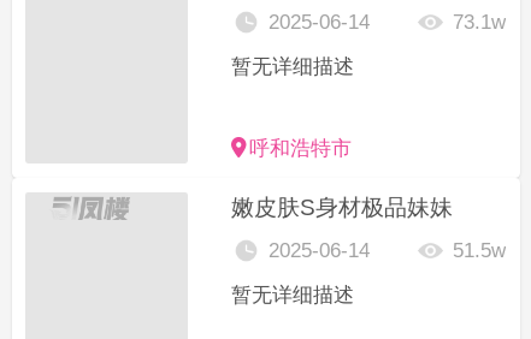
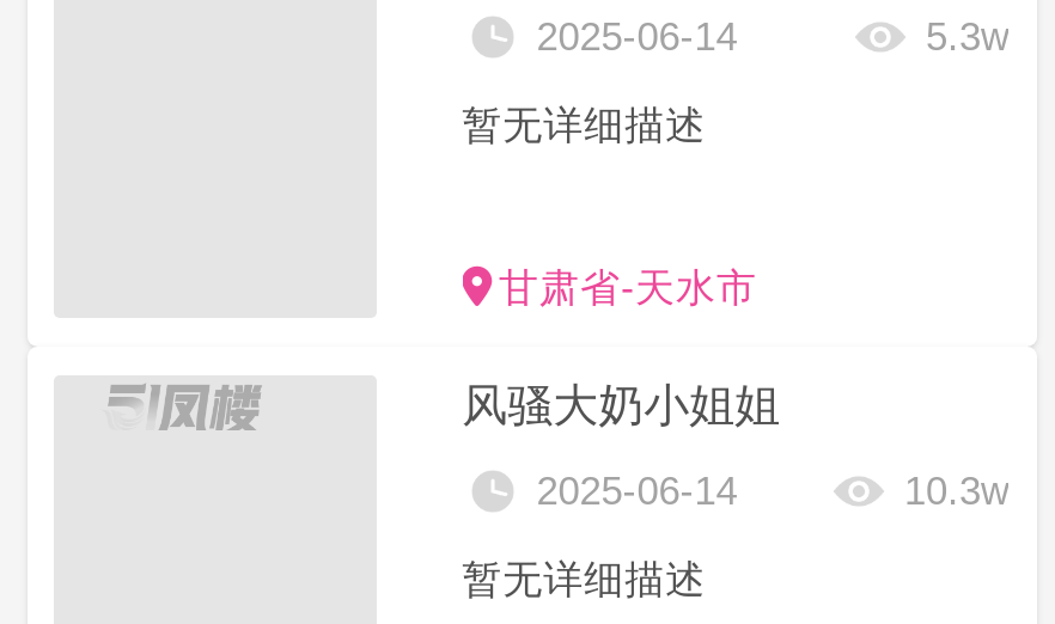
- 73.1w
+ 5.3w

- 呼和浩特市
+ 甘肃省-天水市

- 嫩皮肤S身材极品妹妹
+ 风骚大奶小姐姐

- 51.5w
+ 10.3w
